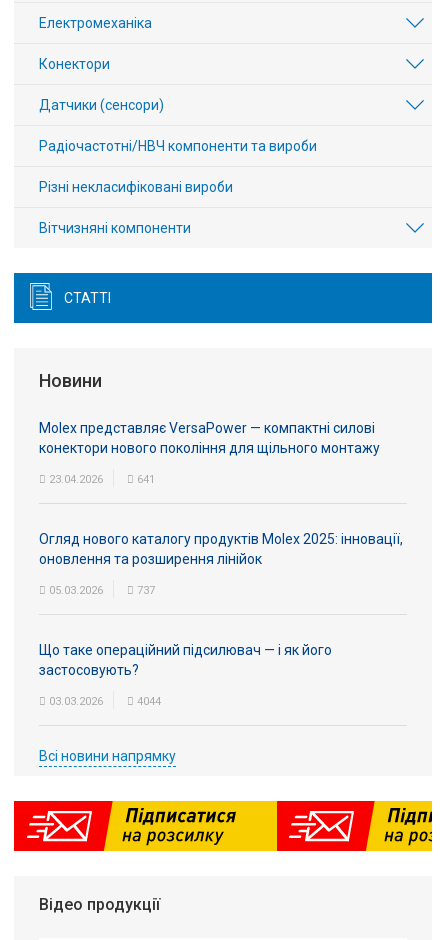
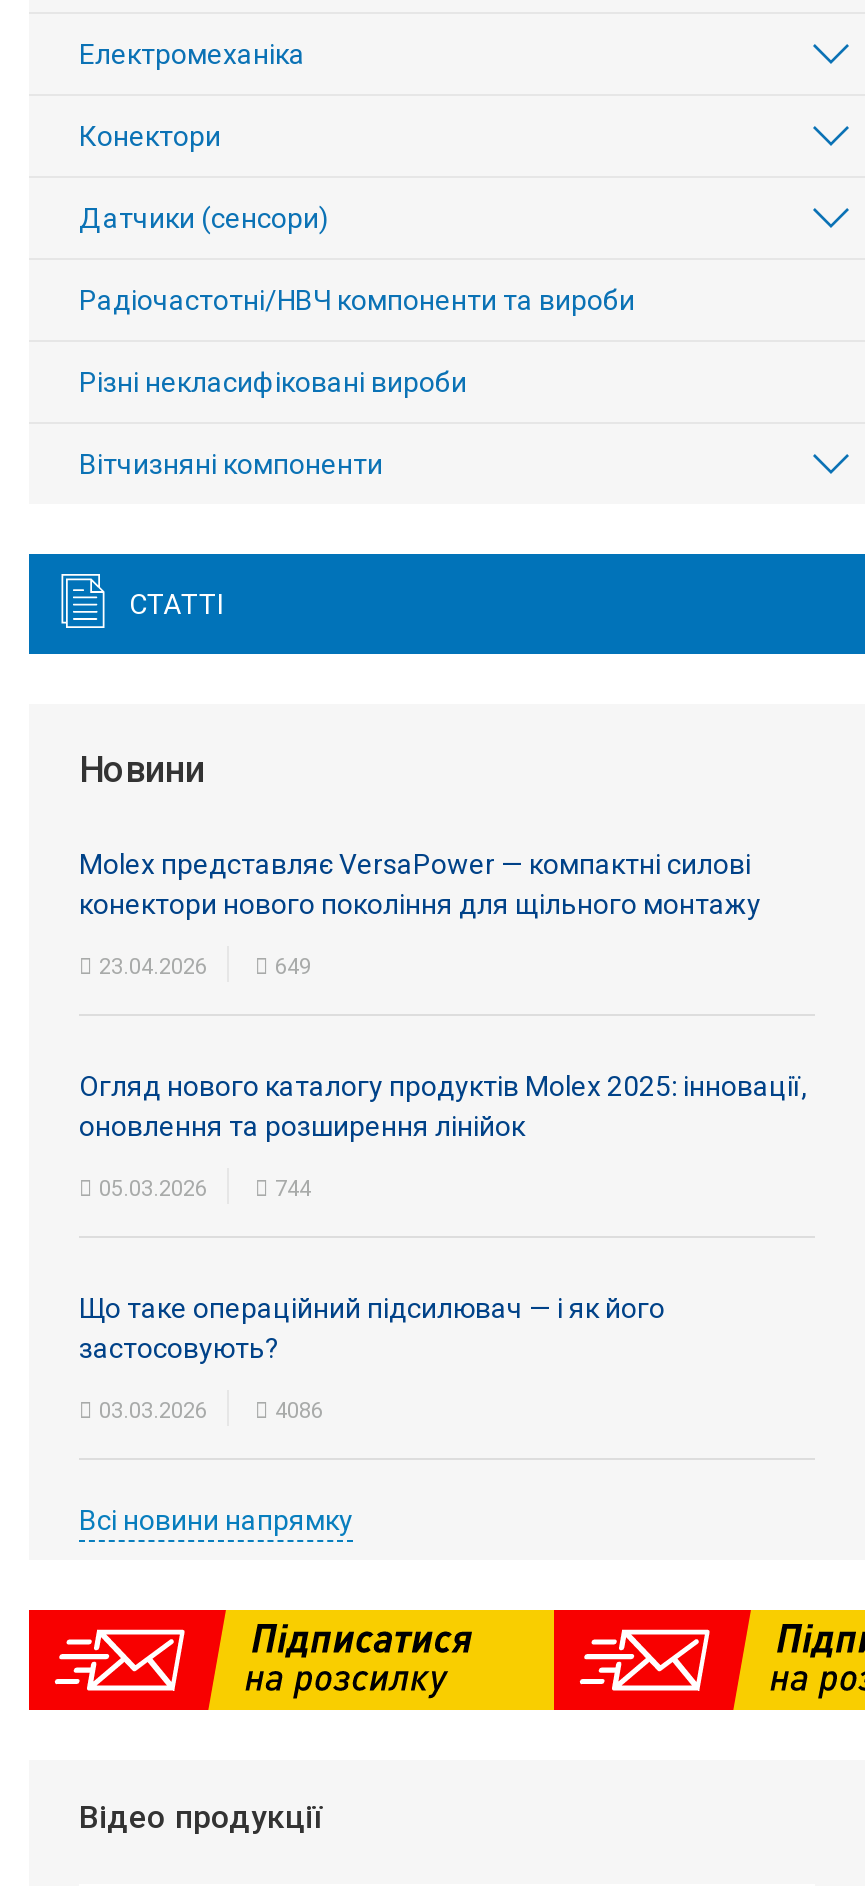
- 641
+ 649

- 737
+ 744

- 4044
+ 4086
